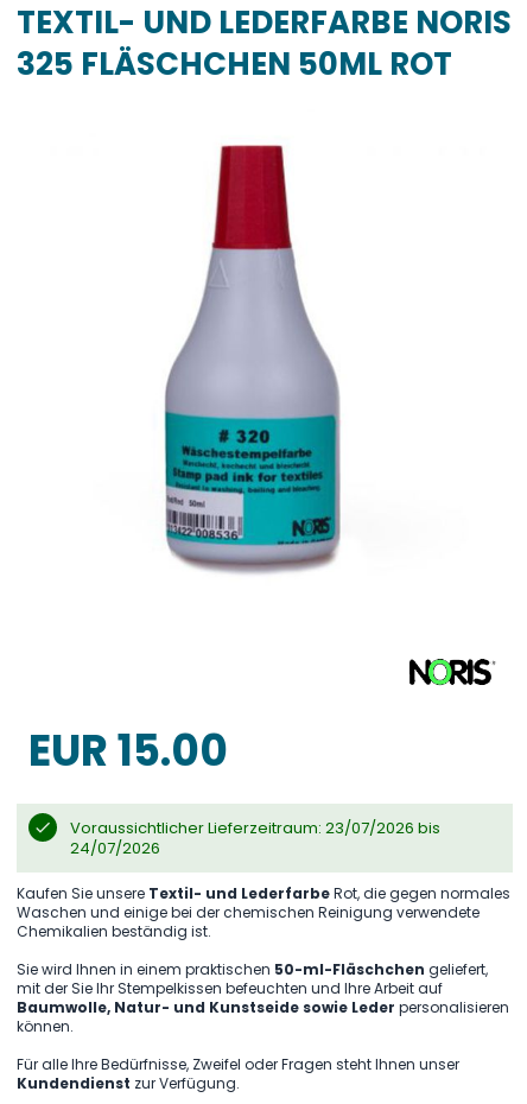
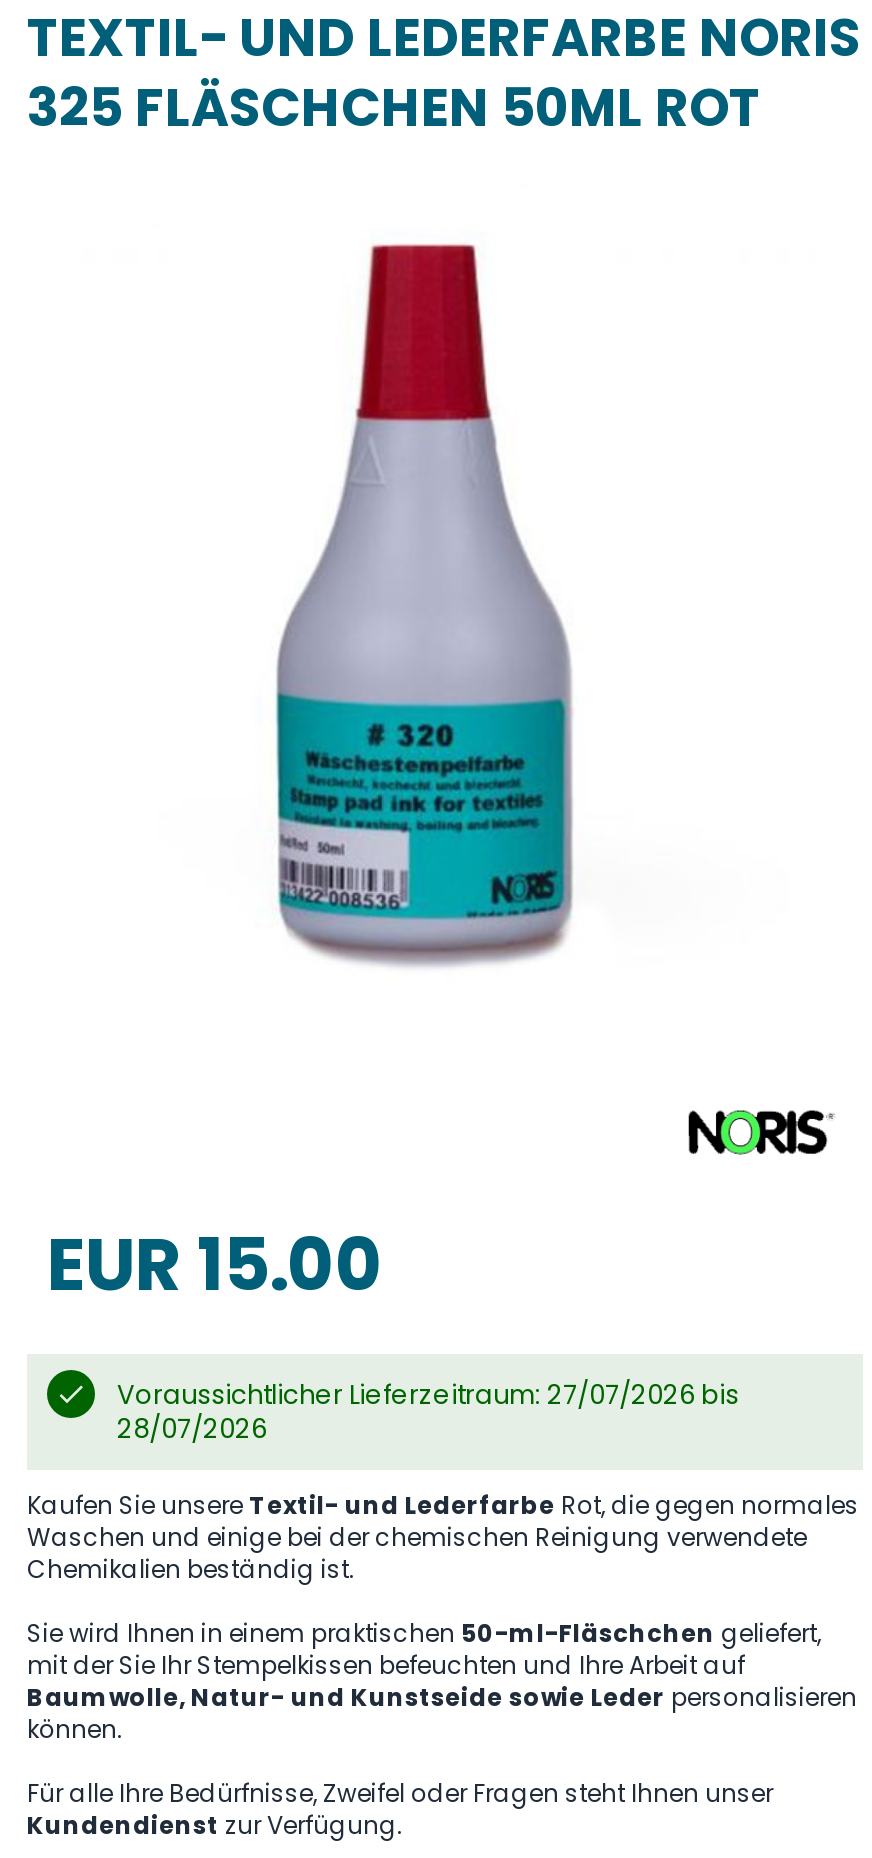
- Voraussichtlicher Lieferzeitraum: 23/07/2026 bis
+ Voraussichtlicher Lieferzeitraum: 27/07/2026 bis

- 24/07/2026
+ 28/07/2026
